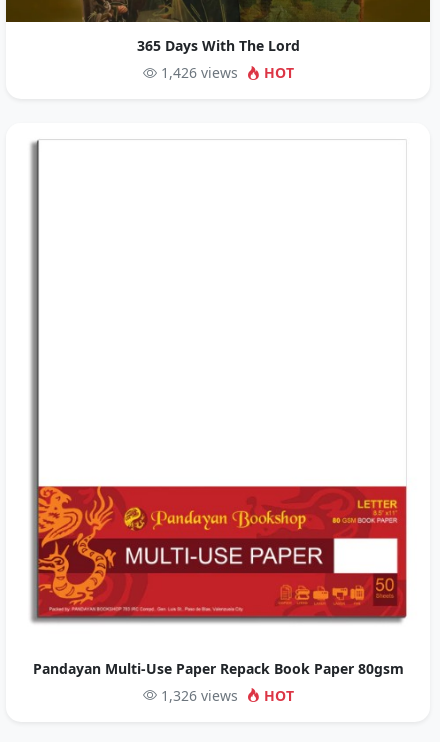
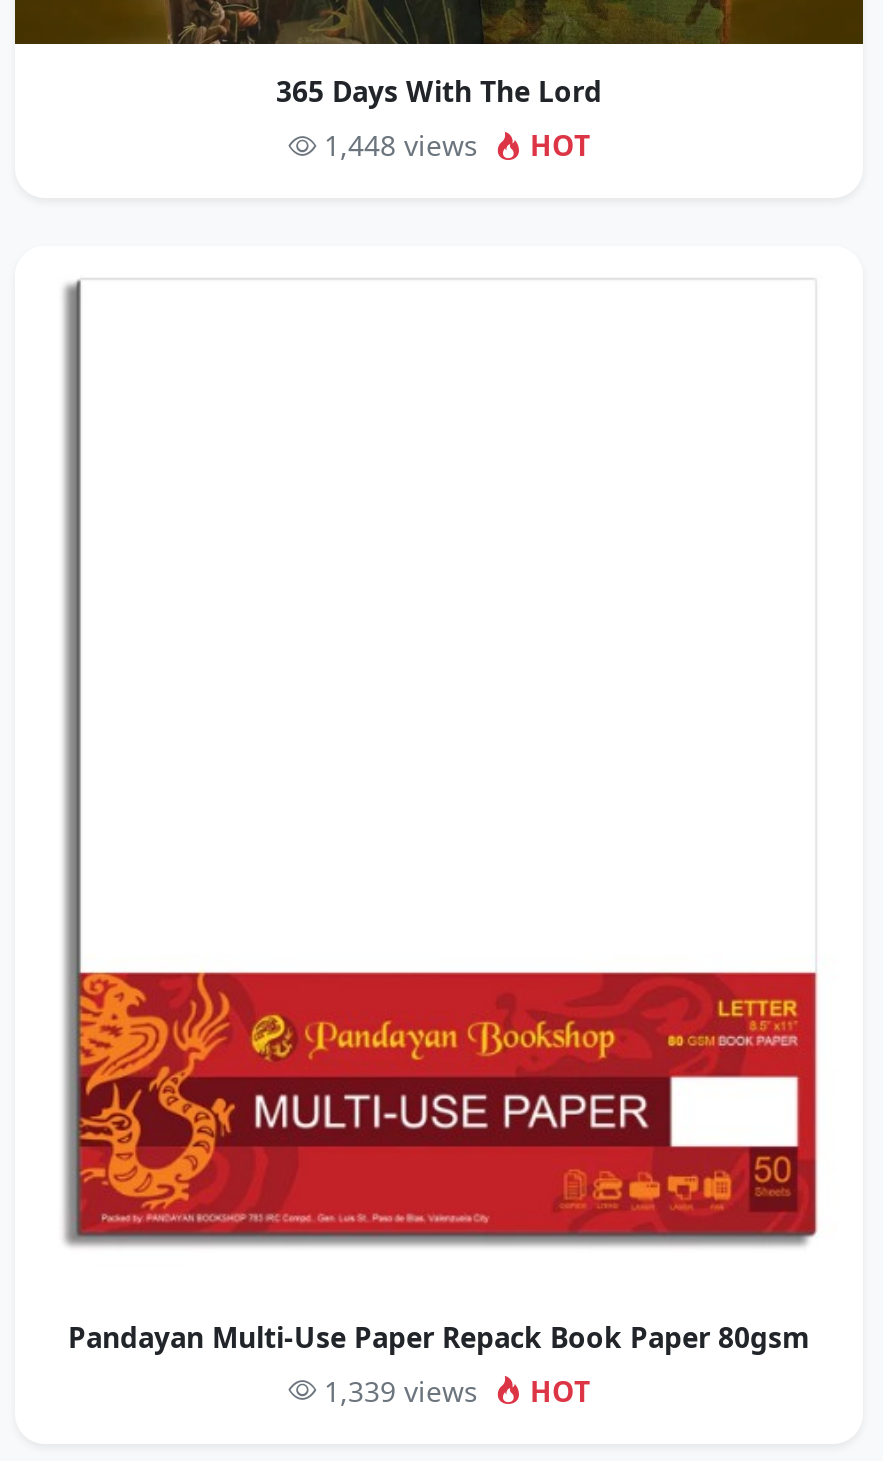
- 1,426 views HOT
+ 1,448 views HOT

- 1,326 views HOT
+ 1,339 views HOT
